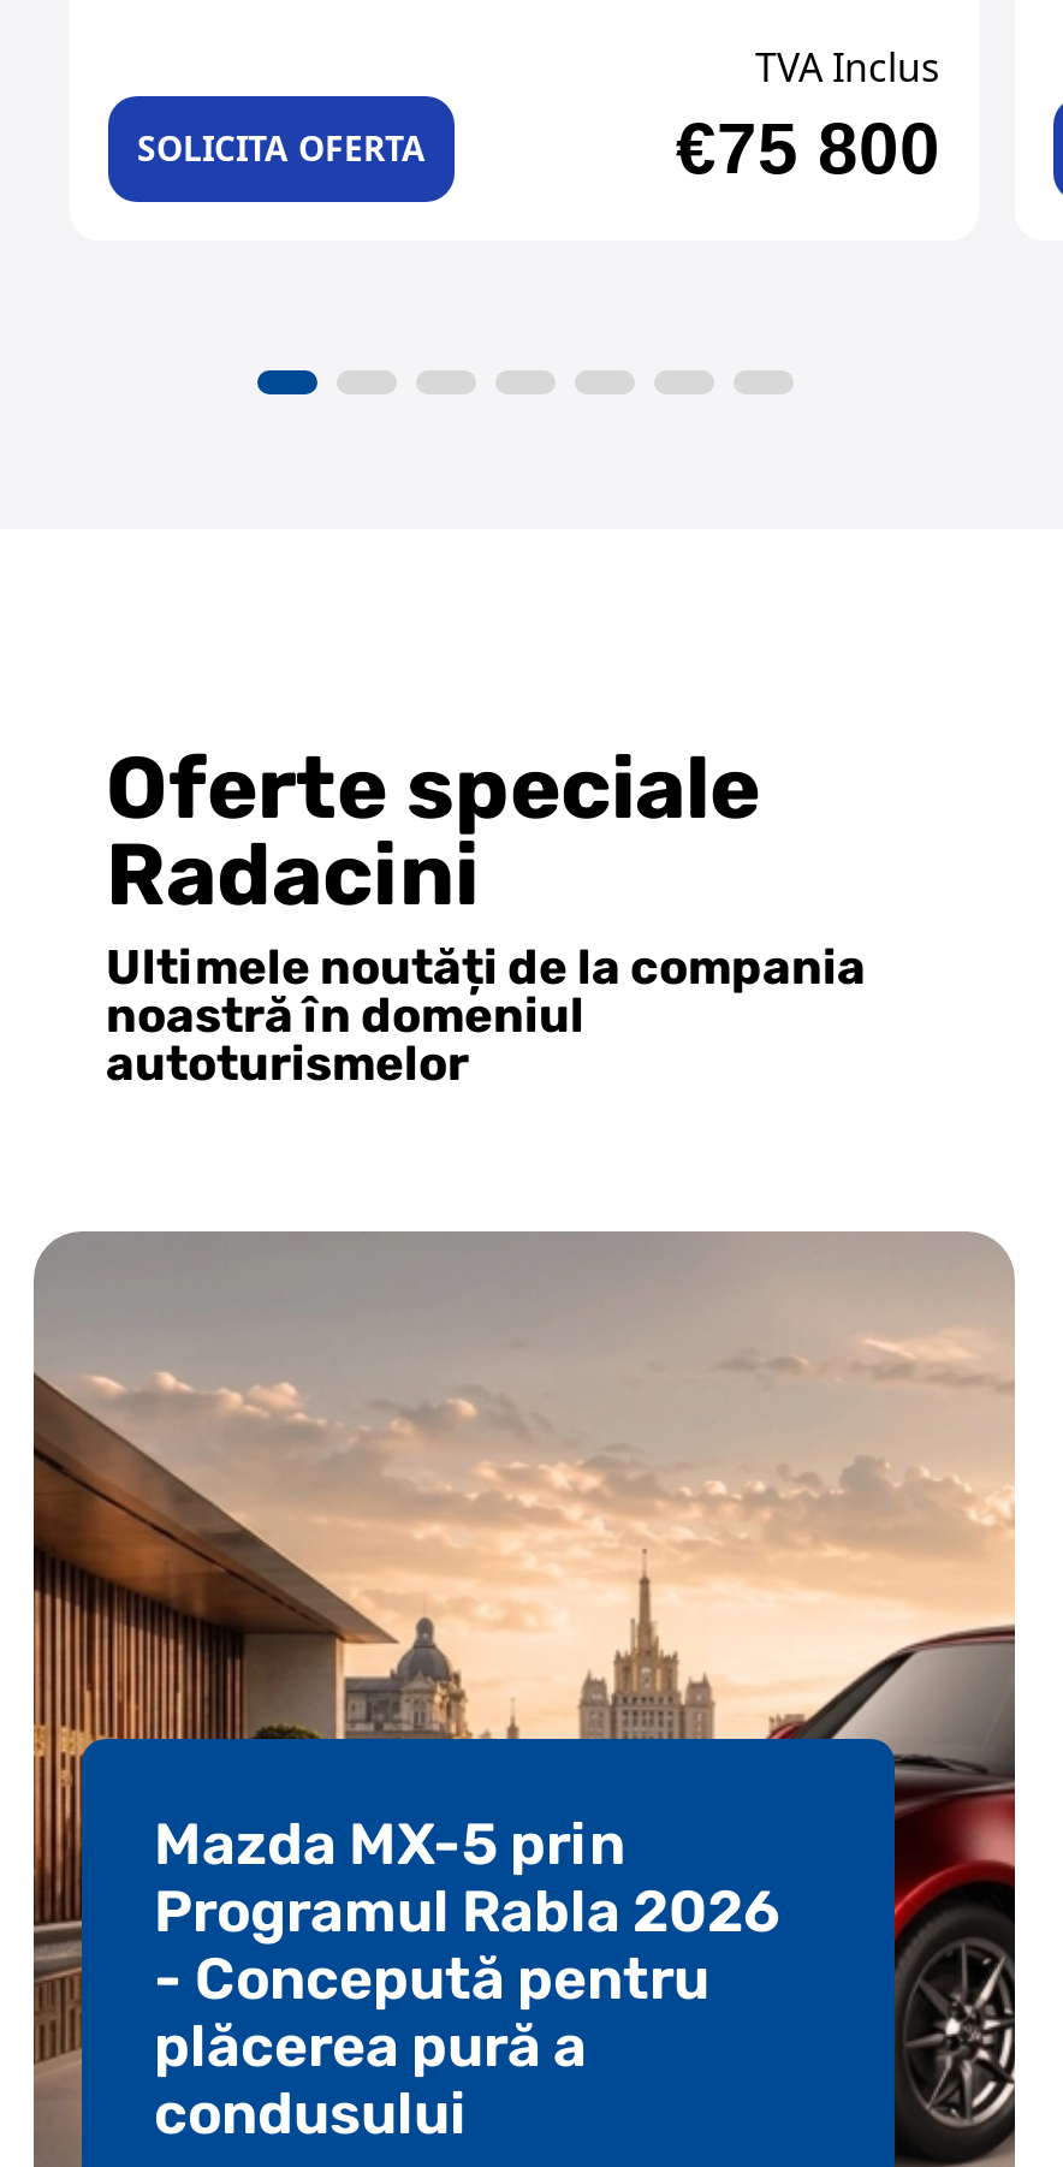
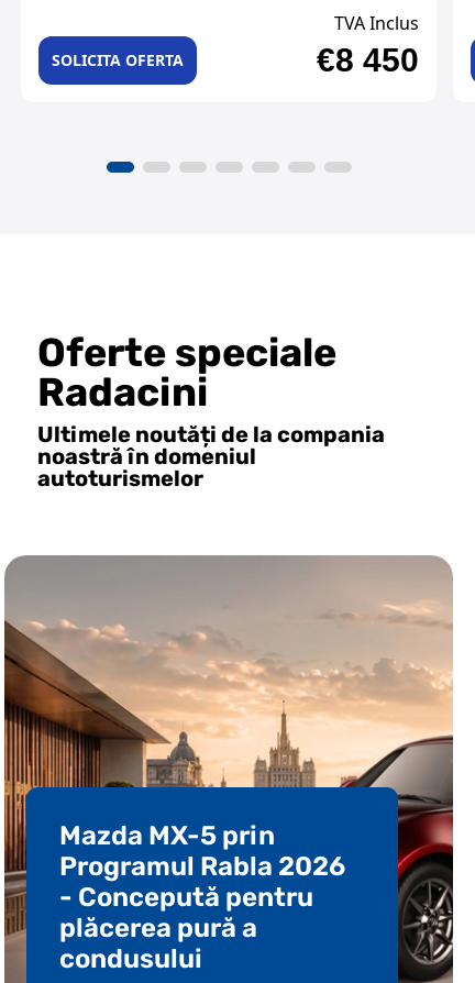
- €75 800
+ €8 450
